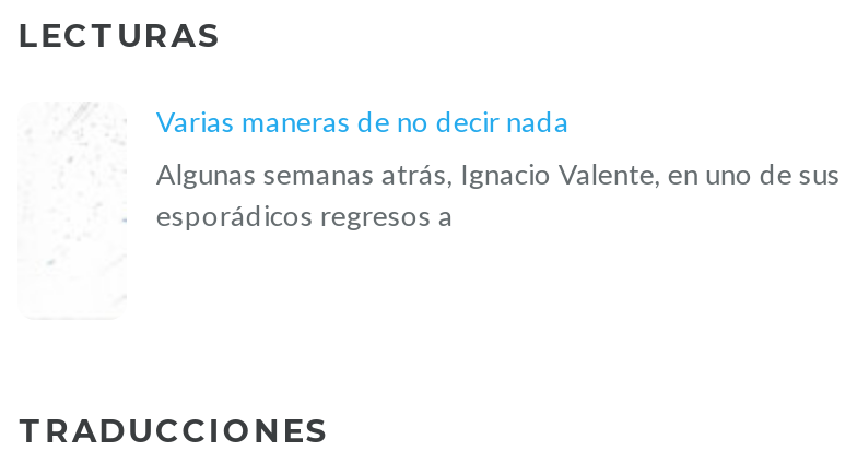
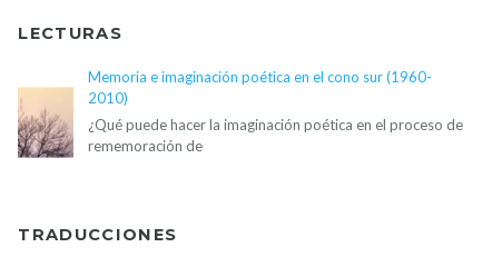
+ [image]

- Varias maneras de no decir nada
+ Memoria e imaginación poética en el cono sur (1960-
+ 2010)

- Algunas semanas atrás, Ignacio Valente, en uno de sus
- esporádicos regresos a
+ ¿Qué puede hacer la imaginación poética en el proceso de
+ rememoración de
